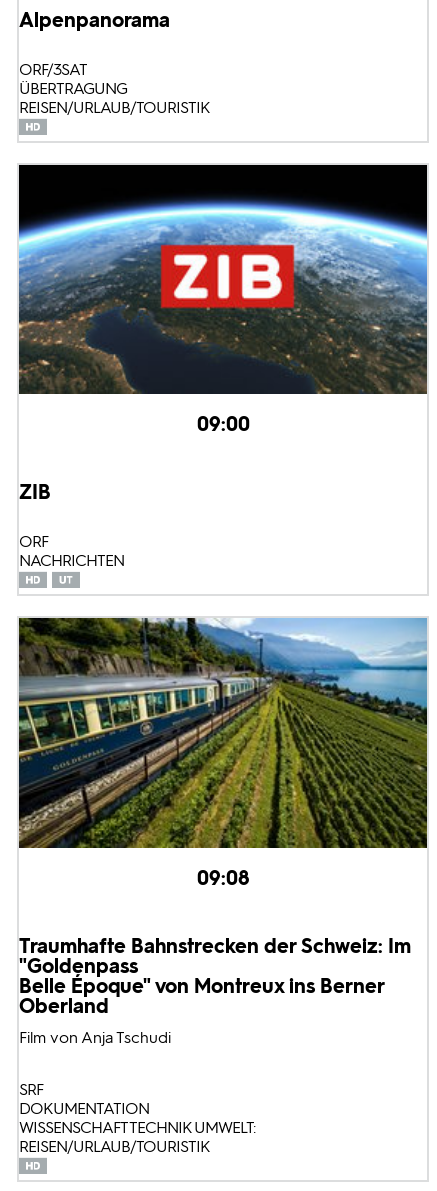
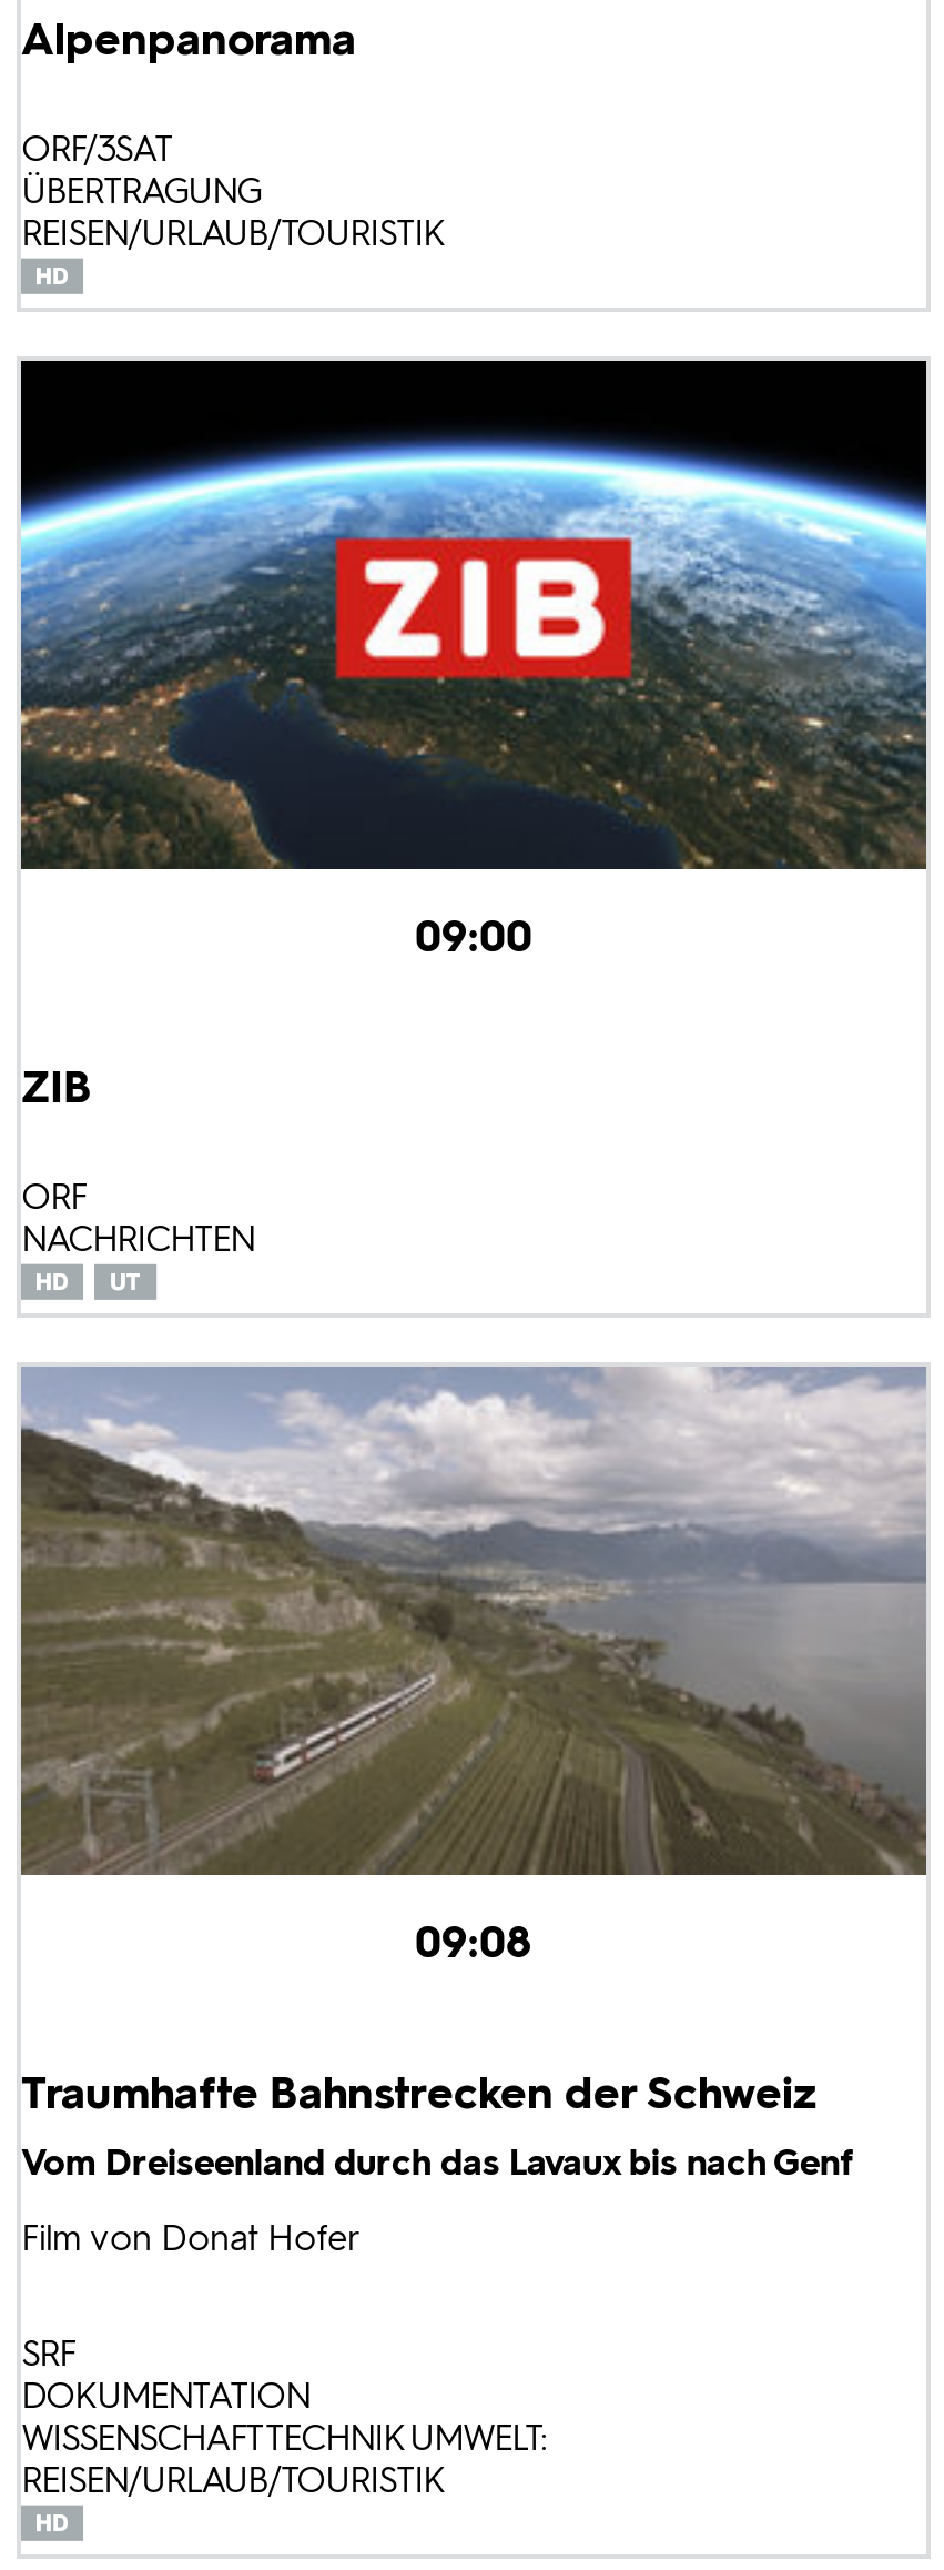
- [image]
+ [image]

- Traumhafte Bahnstrecken der Schweiz: Im
- "Goldenpass
- Belle Époque" von Montreux ins Berner
- Oberland
- Film von Anja Tschudi
+ Traumhafte Bahnstrecken der Schweiz
+ Vom Dreiseenland durch das Lavaux bis nach Genf
+ Film von Donat Hofer
